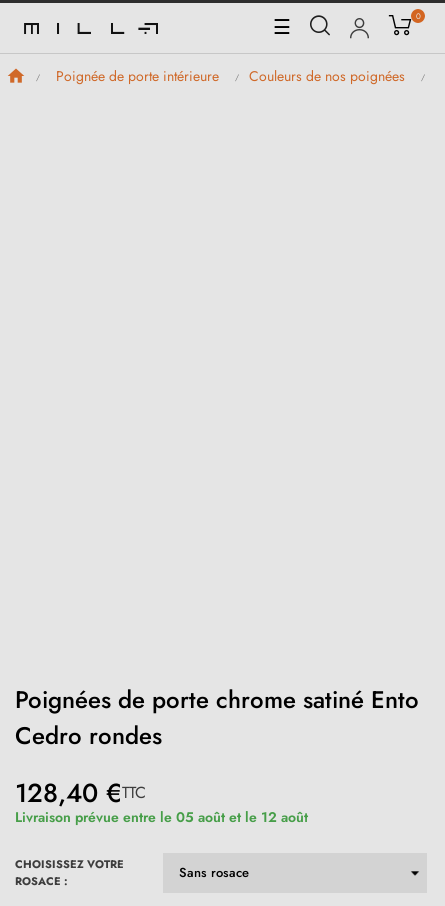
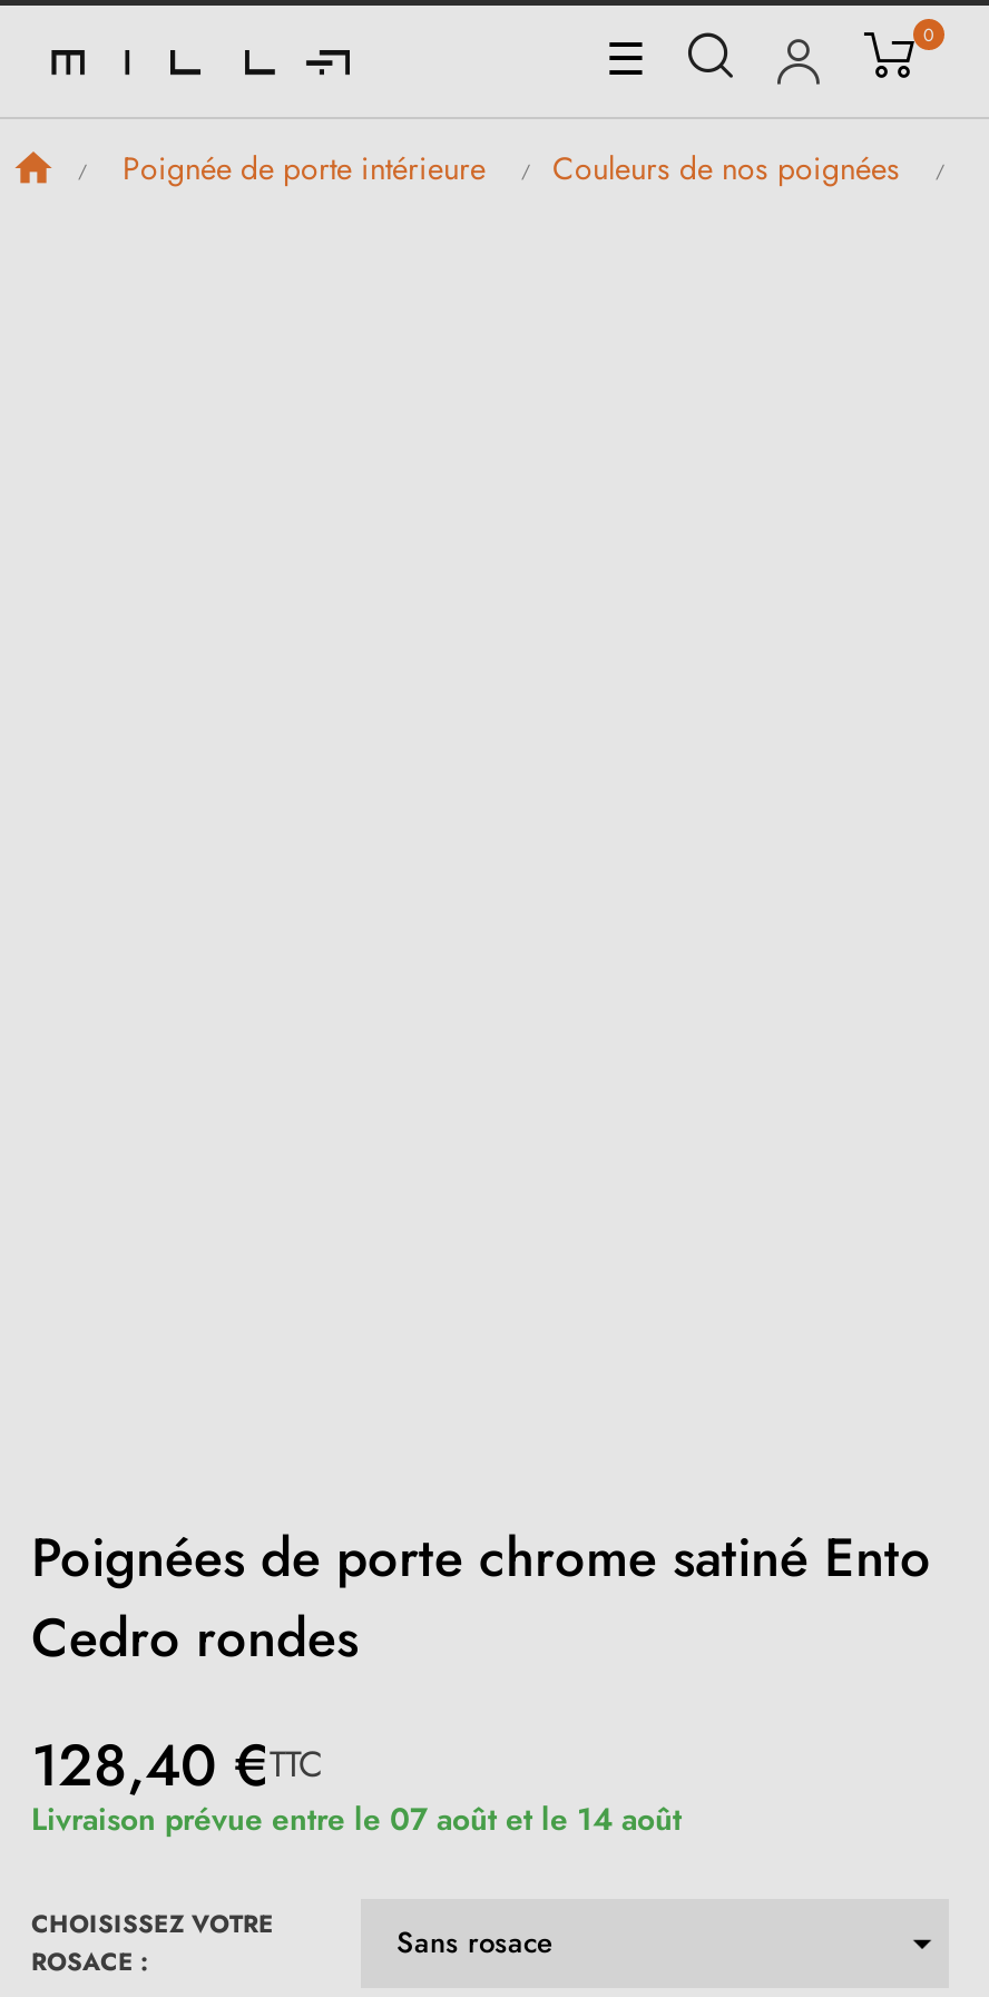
- Livraison prévue entre le 05 août et le 12 août
+ Livraison prévue entre le 07 août et le 14 août
